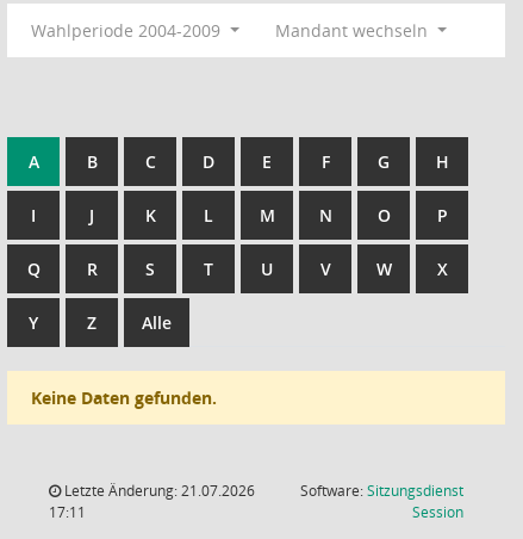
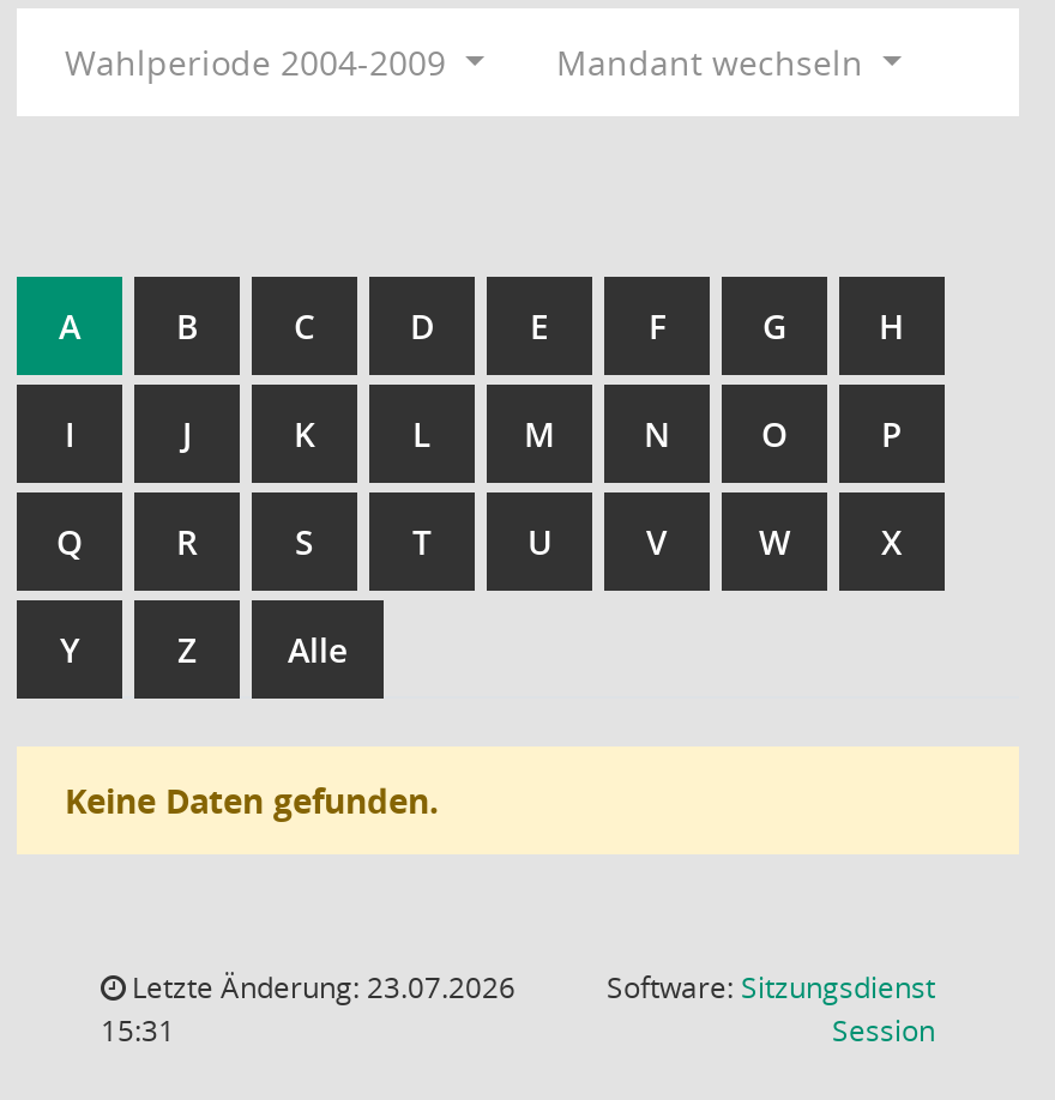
- Letzte Änderung: 21.07.2026
+ Letzte Änderung: 23.07.2026

- 17:11
+ 15:31
